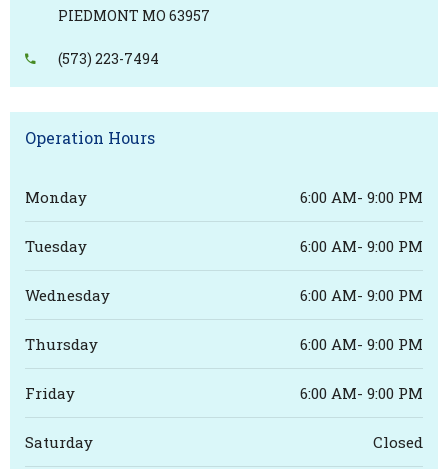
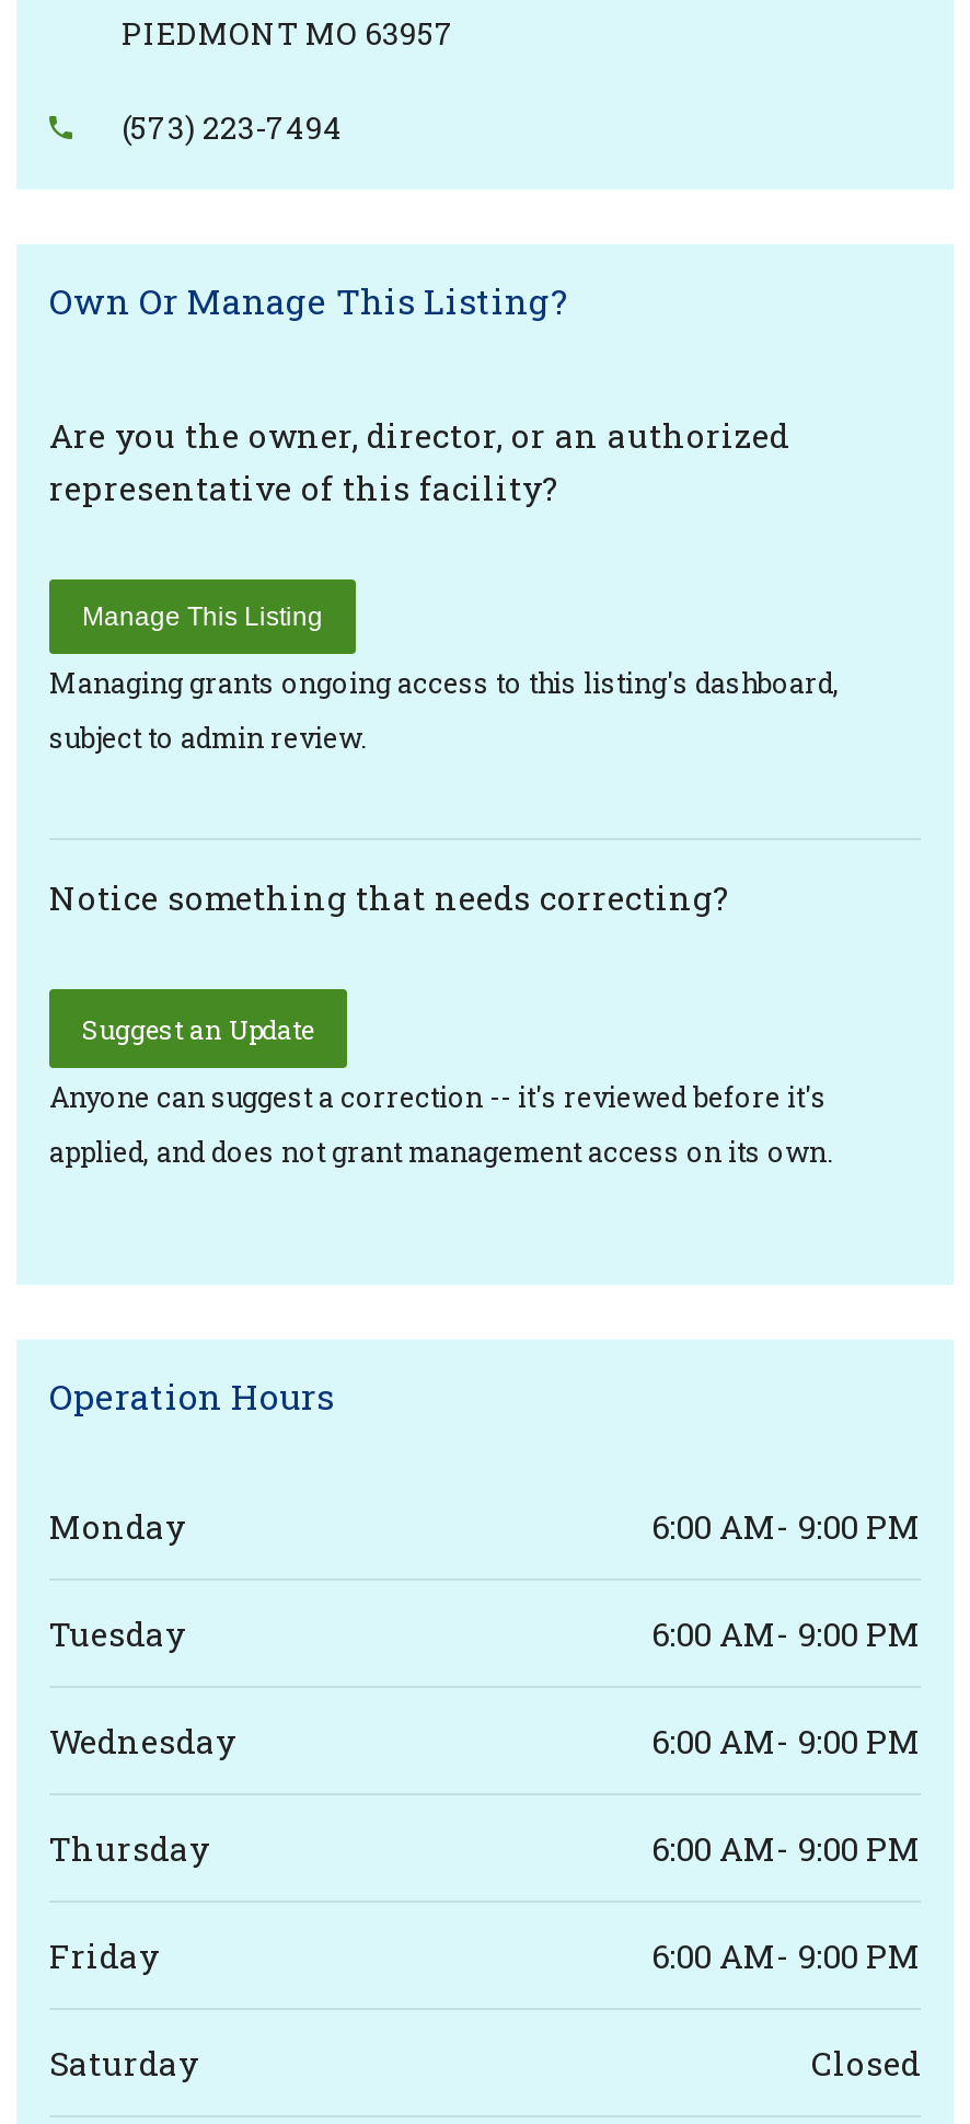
+ Own Or Manage This Listing?
+ Are you the owner, director, or an authorized
+ representative of this facility?
+ Manage This Listing
+ Managing grants ongoing access to this listing's dashboard,
+ subject to admin review.

+ Notice something that needs correcting?
+ Suggest an Update
+ Anyone can suggest a correction -- it's reviewed before it's
+ applied, and does not grant management access on its own.
